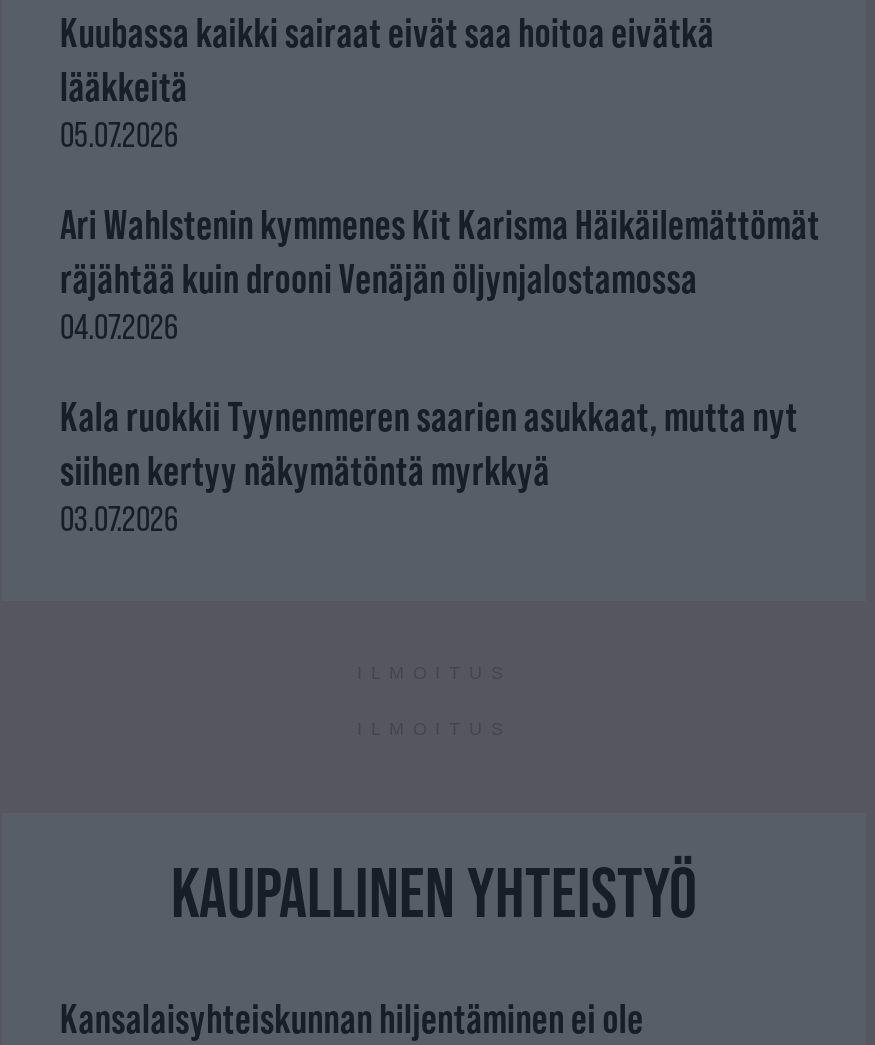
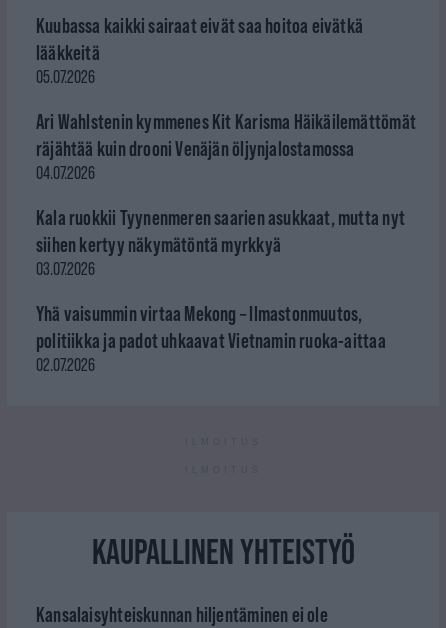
+ Yhä vaisummin virtaa Mekong – Ilmastonmuutos,
+ politiikka ja padot uhkaavat Vietnamin ruoka-aittaa
+ 02.07.2026
